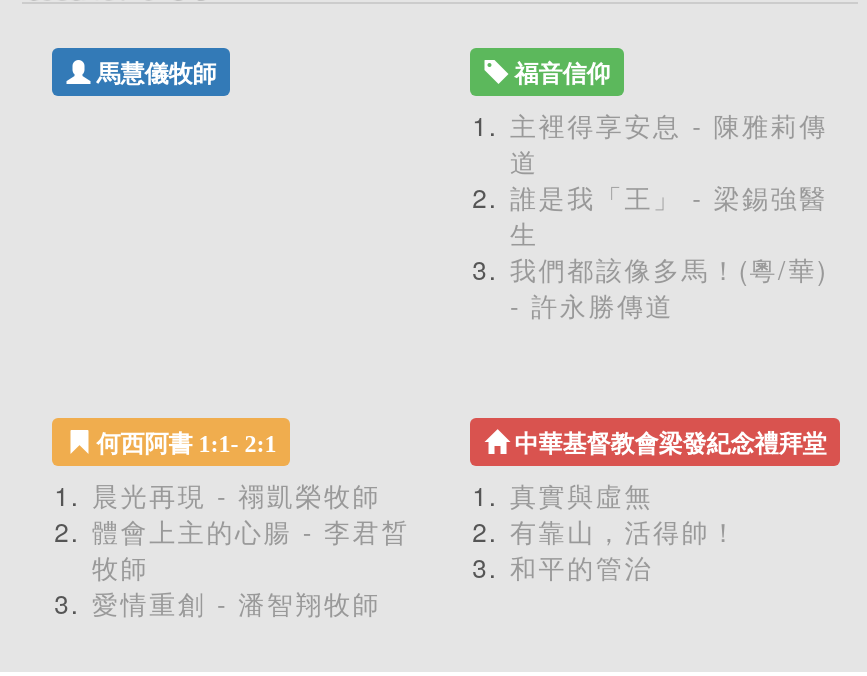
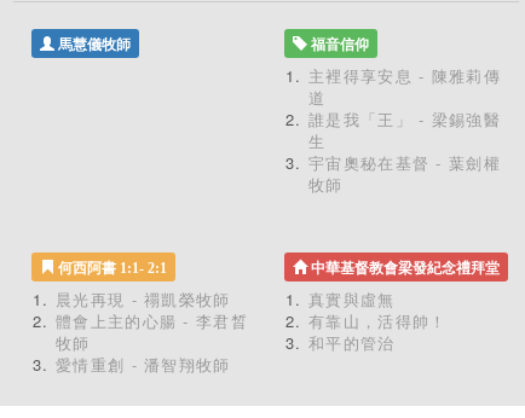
- 我們都該像多馬！(粵/華)
- - 許永勝傳道
+ 宇宙奧秘在基督 - 葉劍權
+ 牧師
